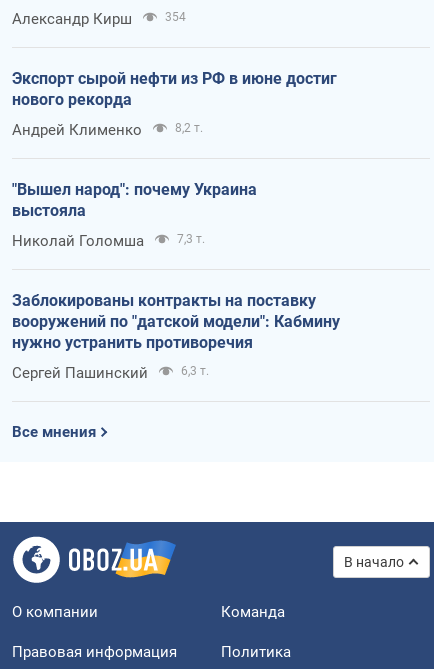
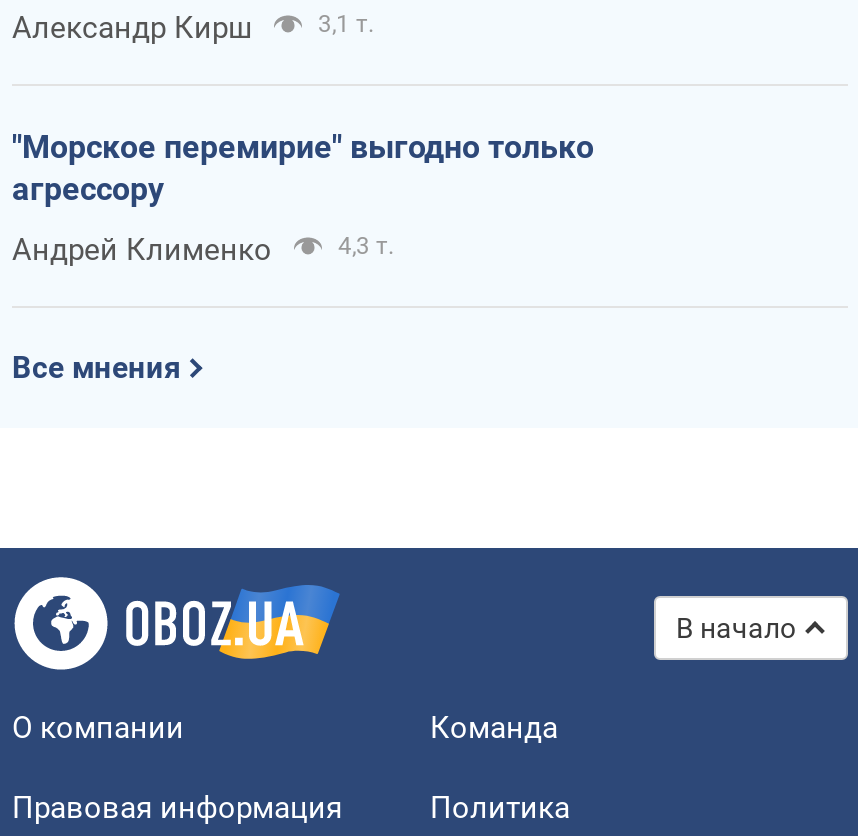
- 354
+ 3,1 т.

- Экспорт сырой нефти из РФ в июне достиг
- нового рекорда
+ "Морское перемирие" выгодно только
+ агрессору

- 8,2 т.
- "Вышел народ": почему Украина
- выстояла
- Николай Голомша
- 7,3 т.
- Заблокированы контракты на поставку
- вооружений по "датской модели": Кабмину
- нужно устранить противоречия
- Сергей Пашинский
- 6,3 т.
+ 4,3 т.
